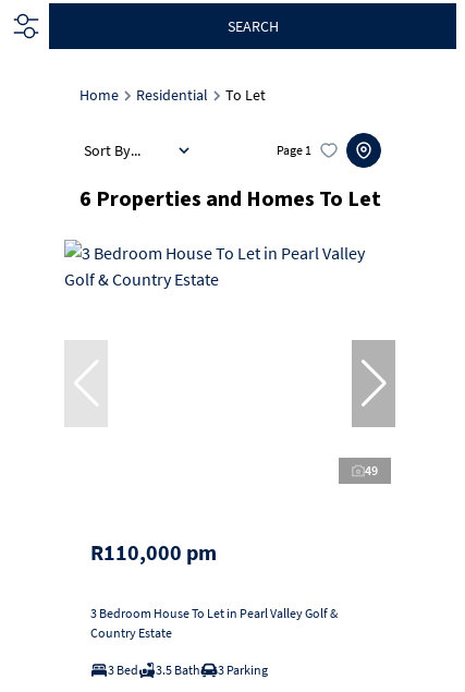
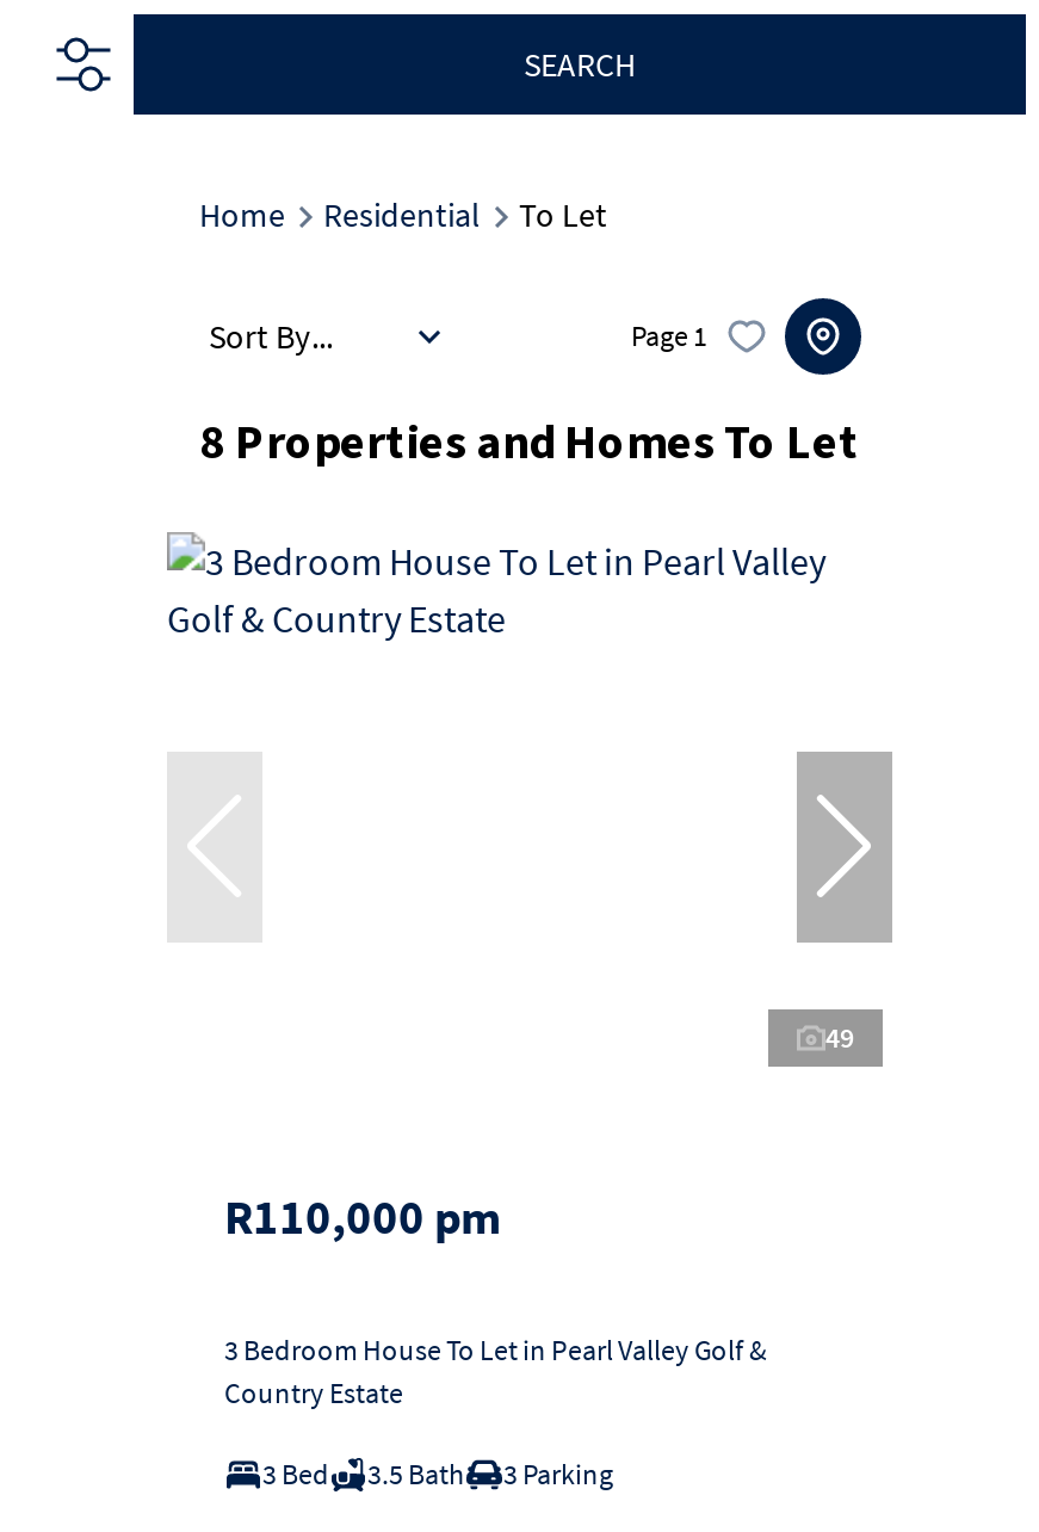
- 6 Properties and Homes To Let
+ 8 Properties and Homes To Let
